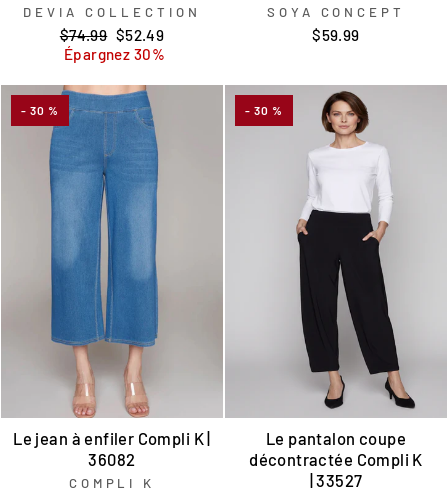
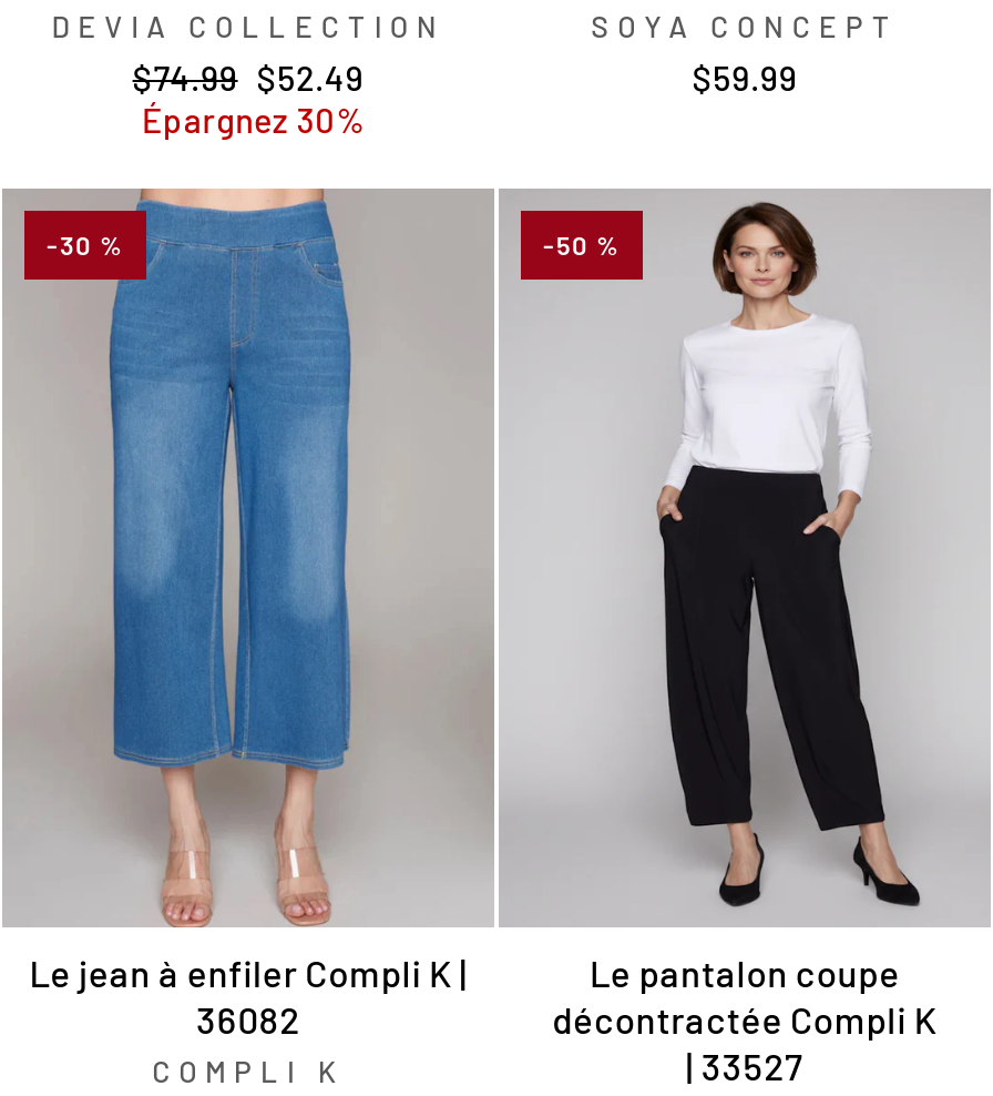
- - 30 %
+ -30 %

- - 30 %
+ -50 %
